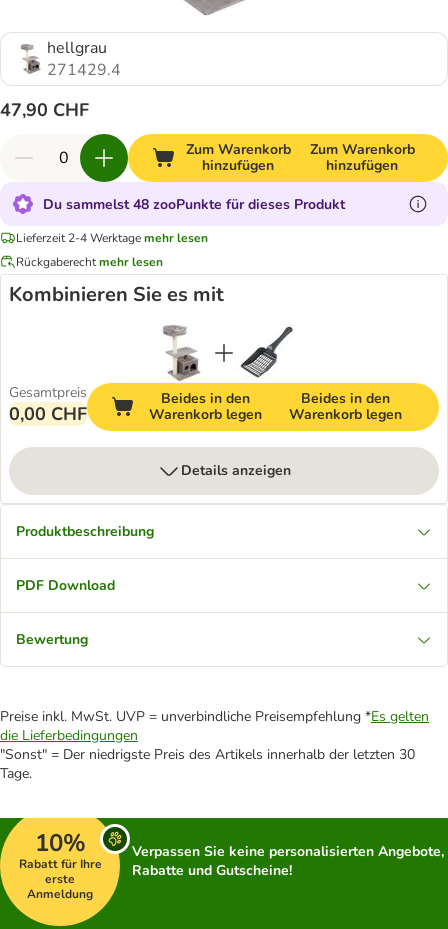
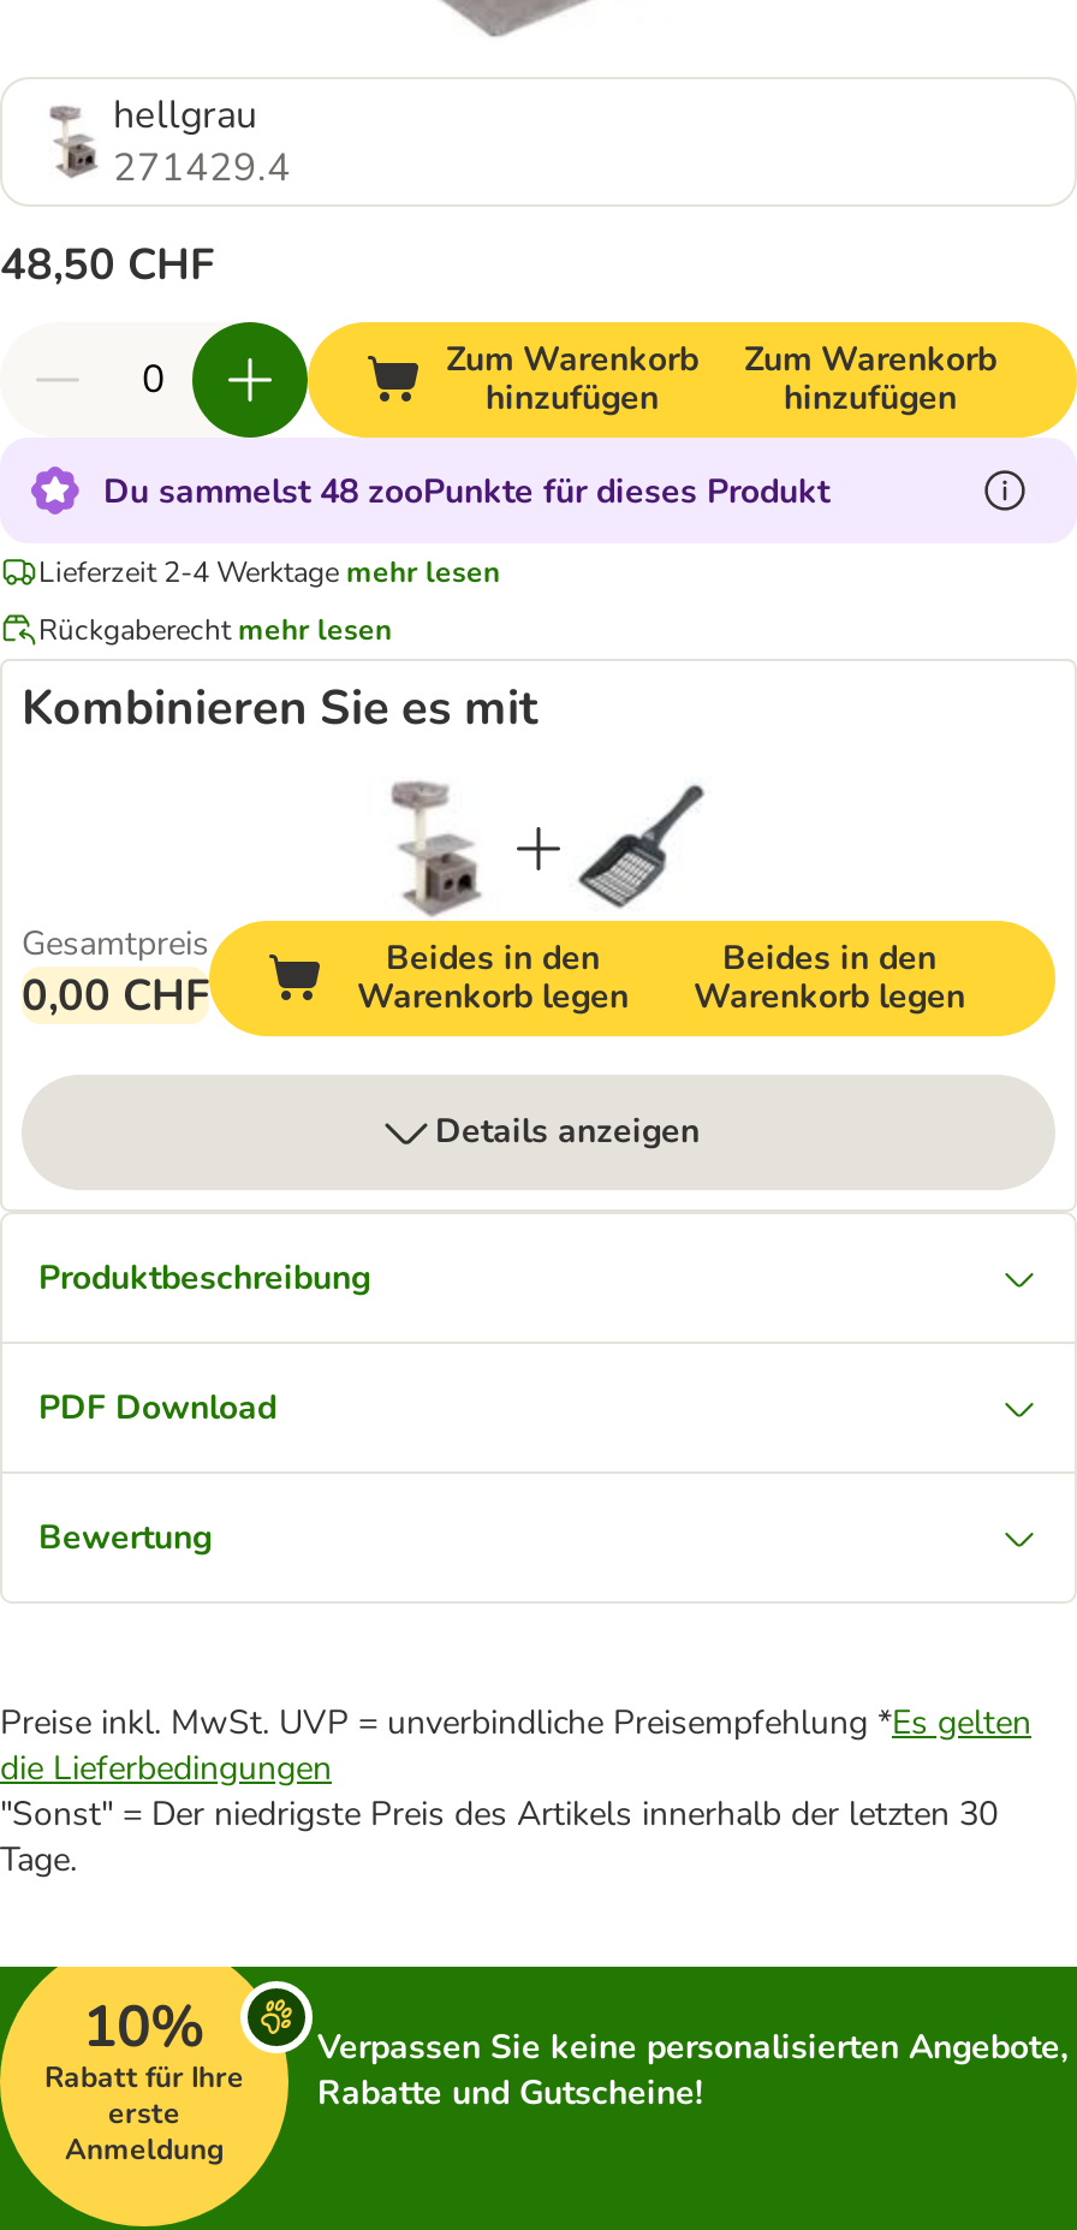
- 47,90 CHF
+ 48,50 CHF
